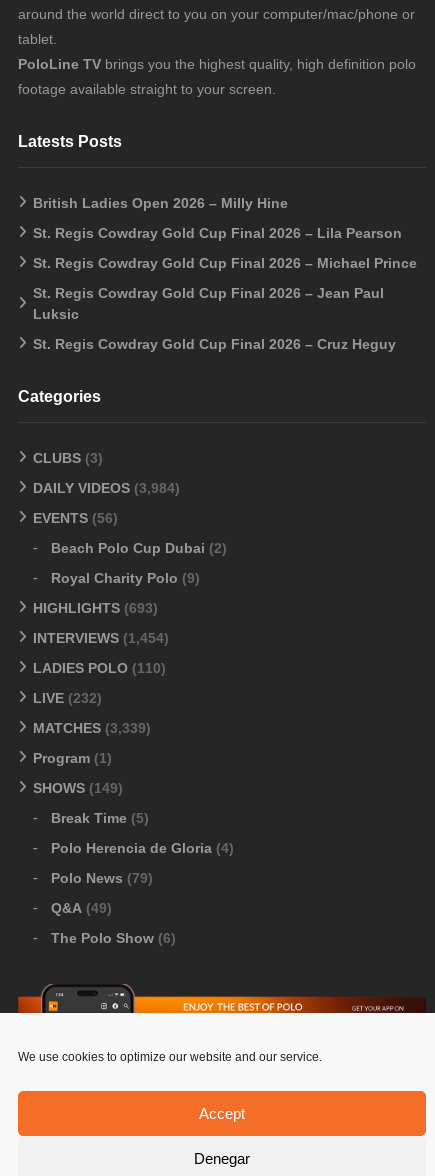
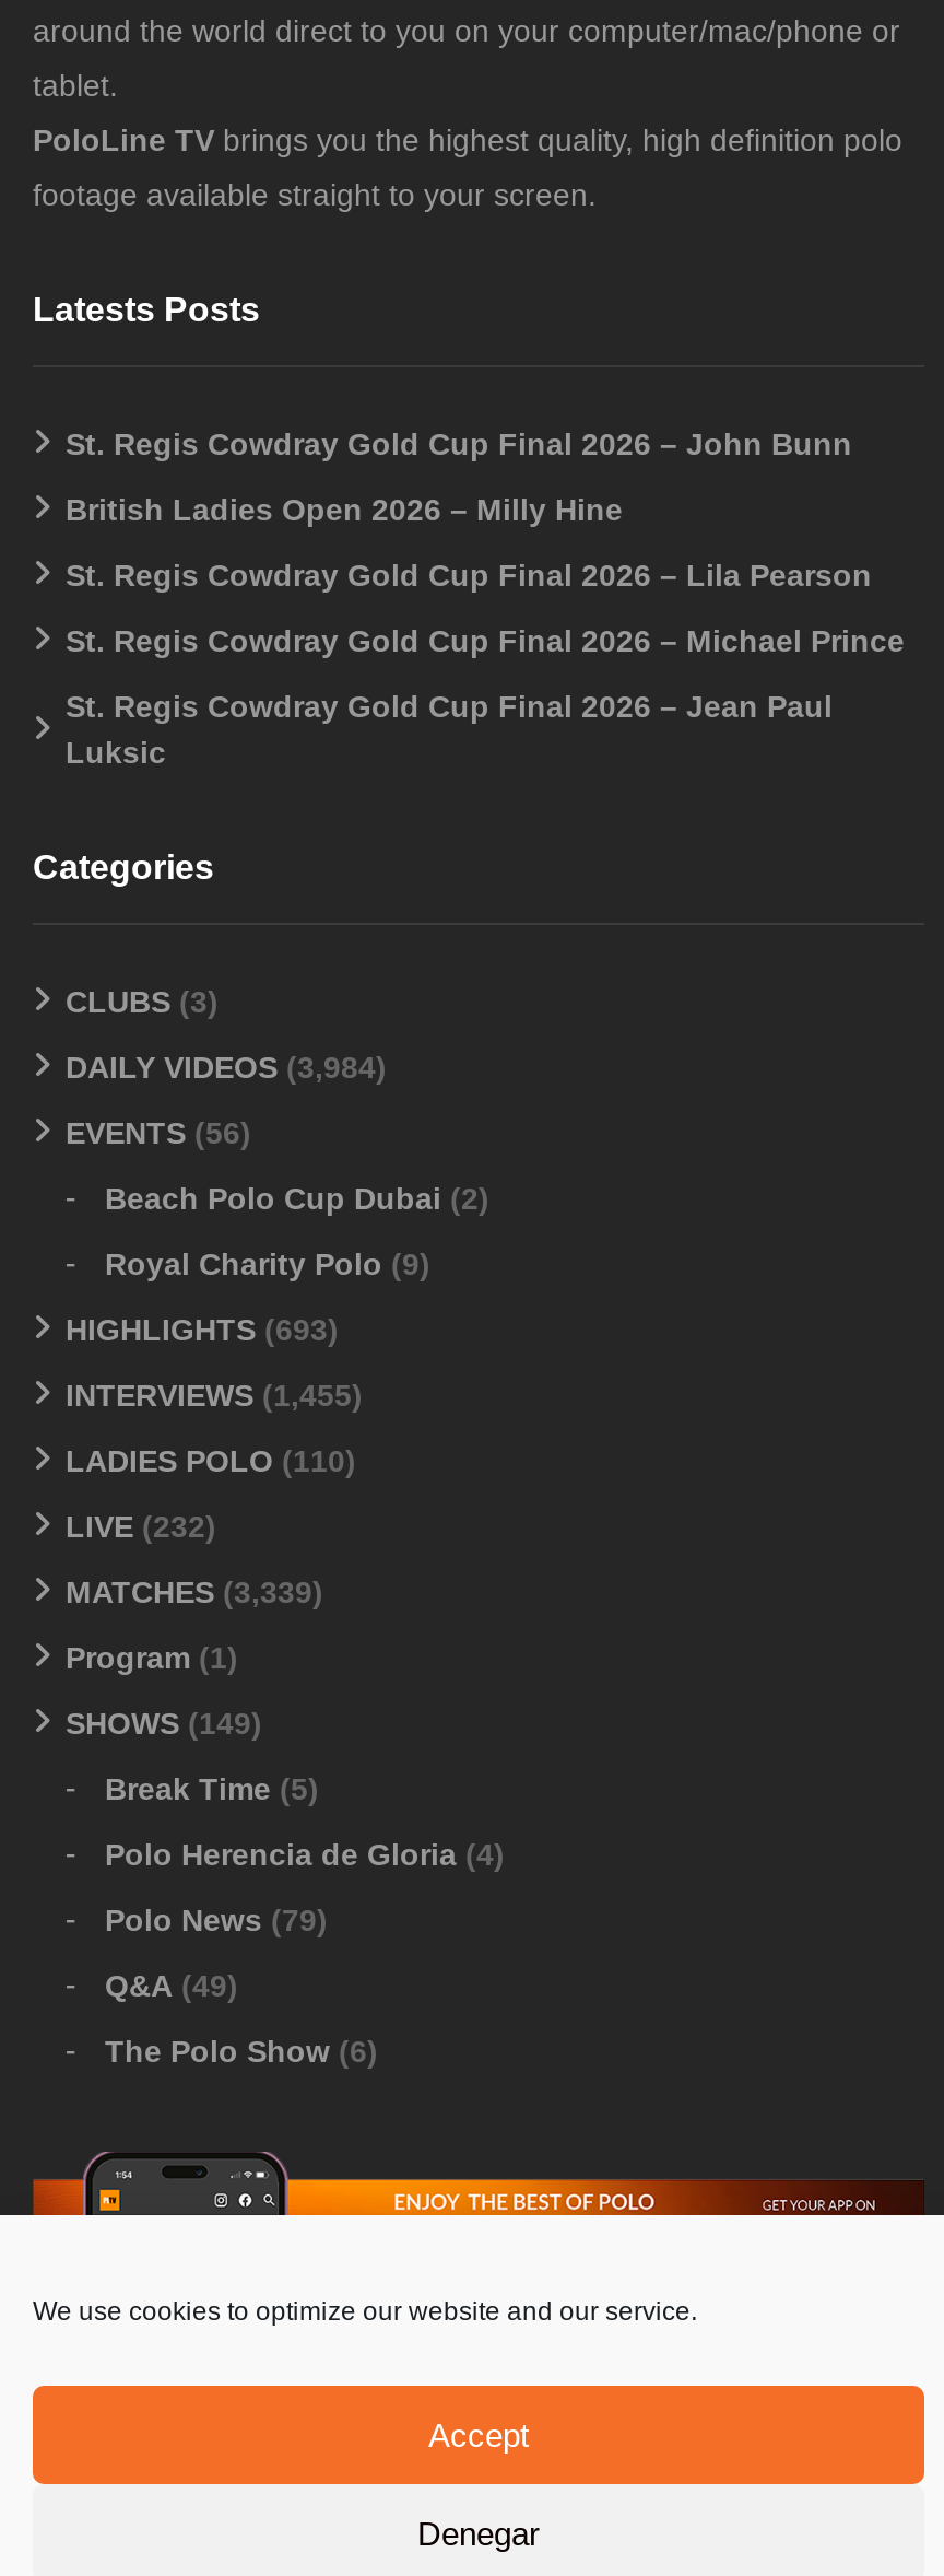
+ St. Regis Cowdray Gold Cup Final 2026 – John Bunn

moved down: British Ladies Open 2026 – Milly Hine | St. Regis Cowdray Gold Cup Final 2026 – Lila Pearson | St. Regis Cowdray Gold Cup Final 2026 – Michael Prince | St. Regis Cowdray Gold Cup Final 2026 – Jean Paul | Luksic

- St. Regis Cowdray Gold Cup Final 2026 – Cruz Heguy

- INTERVIEWS (1,454)
+ INTERVIEWS (1,455)
